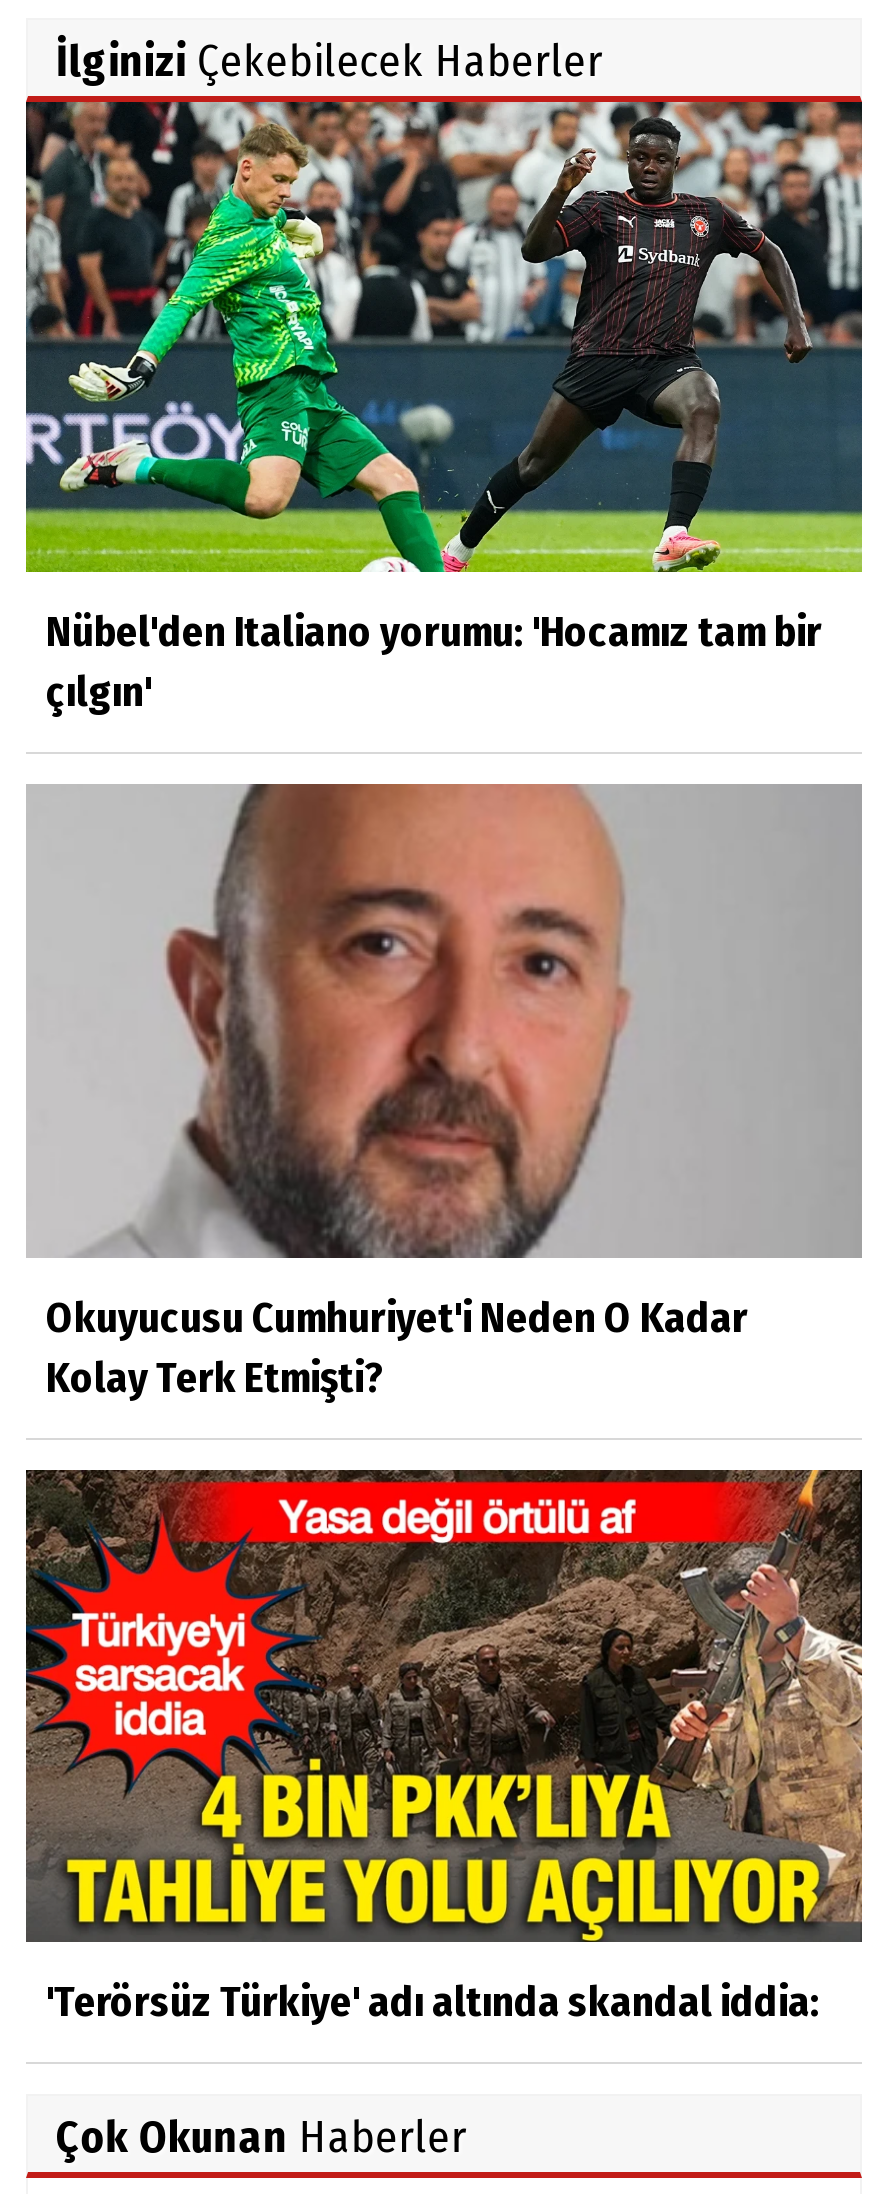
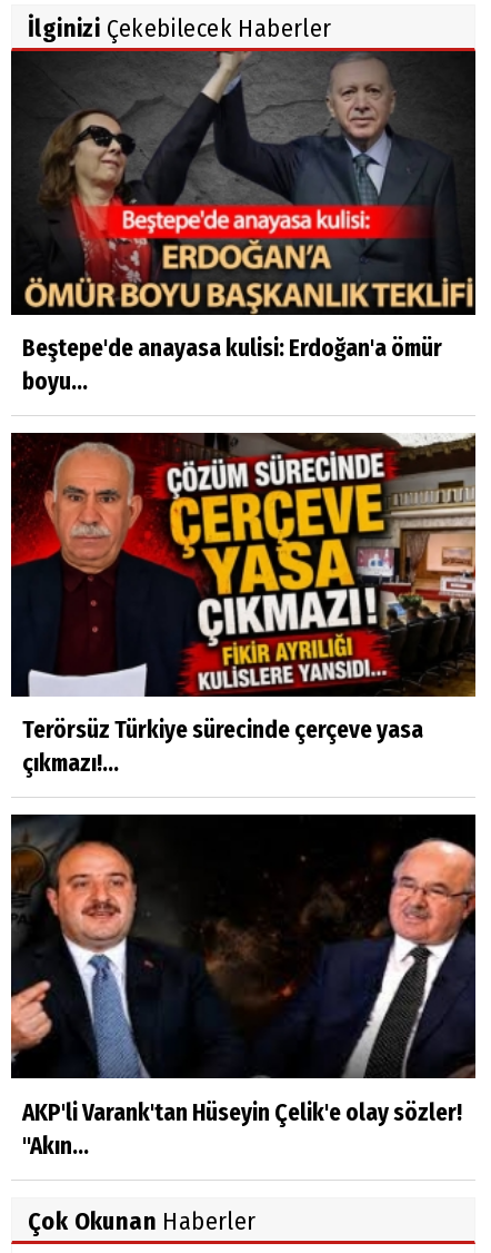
- [image]
- Nübel'den Italiano yorumu: 'Hocamız tam bir
- çılgın'
+ [image]
+ Beştepe'de anayasa kulisi: Erdoğan'a ömür
+ boyu...

- [image]
- Okuyucusu Cumhuriyet'i Neden O Kadar
- Kolay Terk Etmişti?
+ [image]
+ Terörsüz Türkiye sürecinde çerçeve yasa
+ çıkmazı!...

- [image]
- 'Terörsüz Türkiye' adı altında skandal iddia:
+ [image]
+ AKP'li Varank'tan Hüseyin Çelik'e olay sözler!
+ "Akın...
